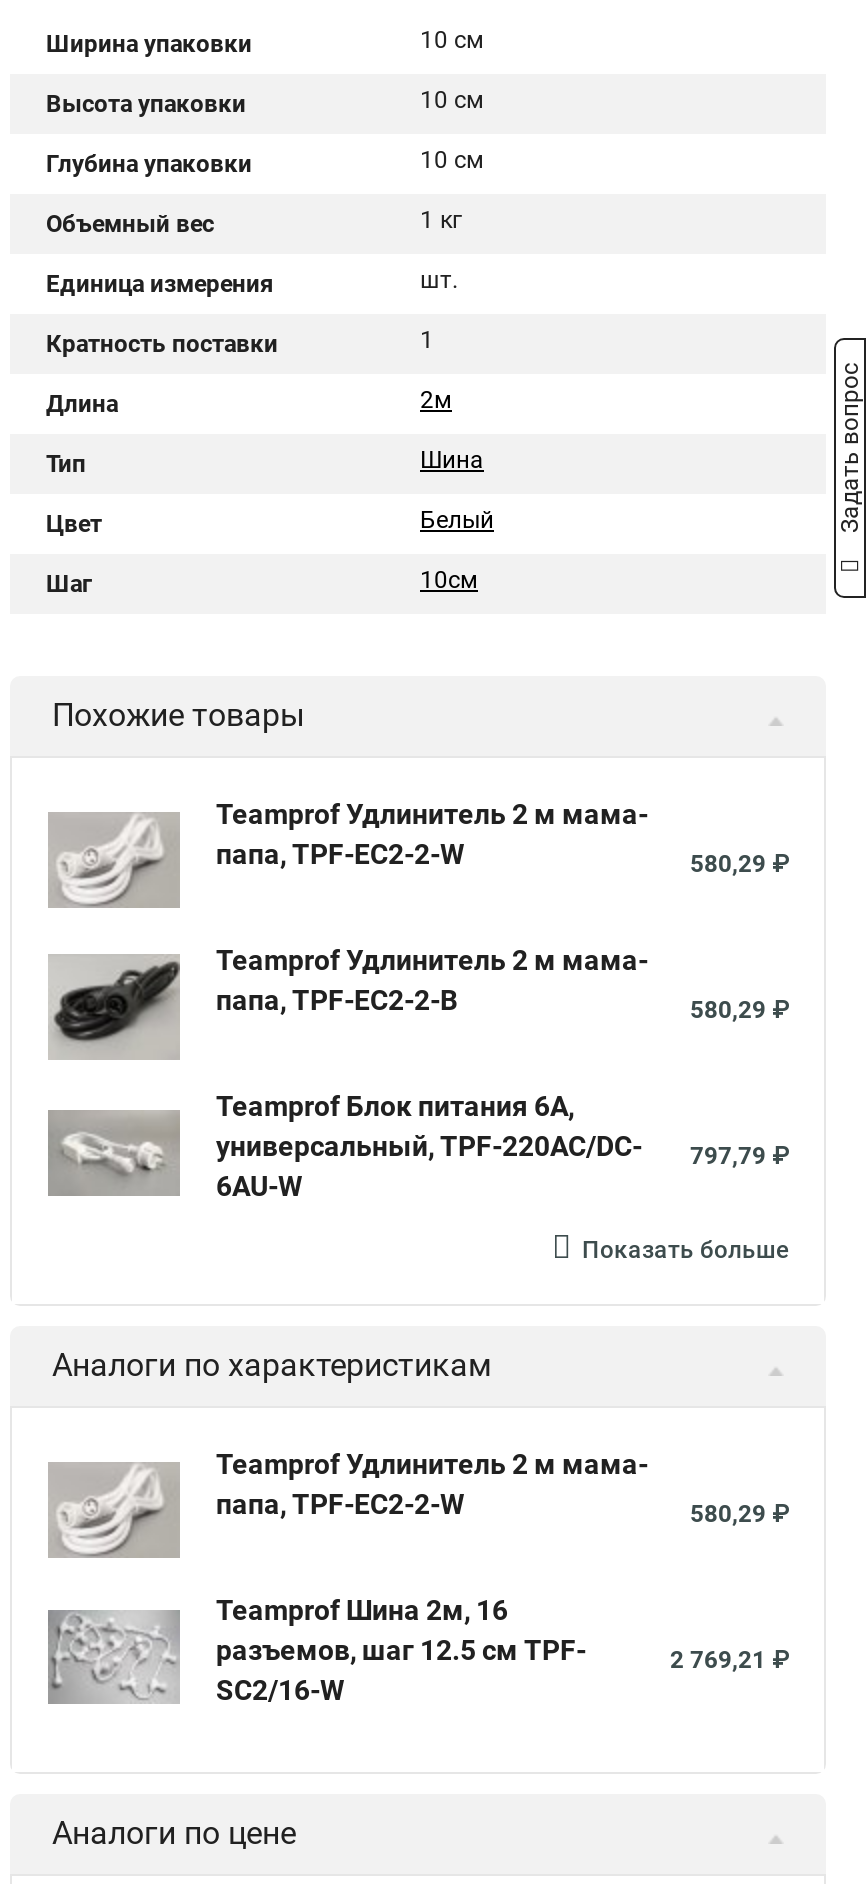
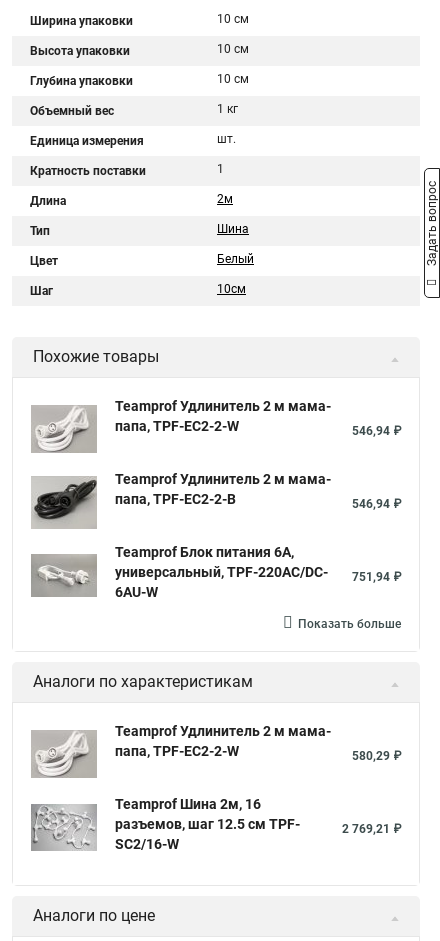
- 580,29 ₽
+ 546,94 ₽

- 580,29 ₽
+ 546,94 ₽

- универсальный, TPF-220AC/DC- 797,79 ₽
+ универсальный, TPF-220AC/DC- 751,94 ₽
